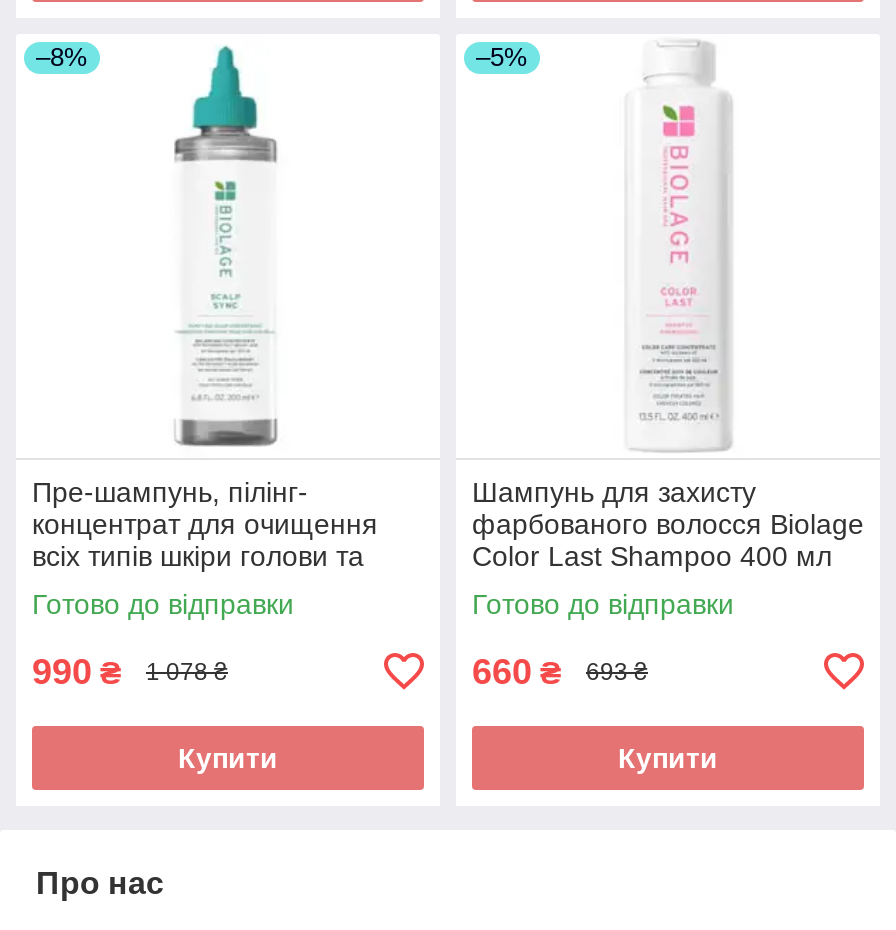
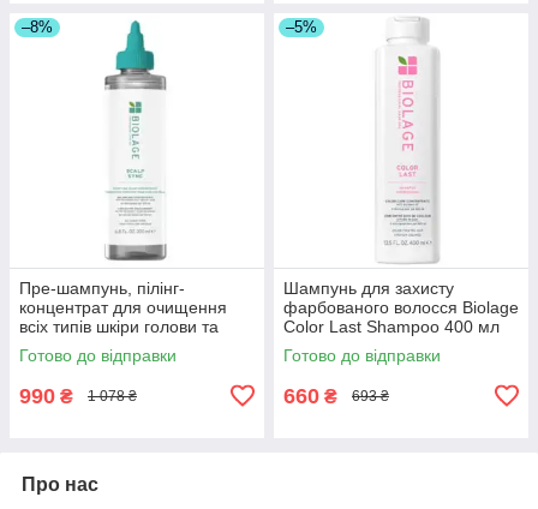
- Купити

- Купити
